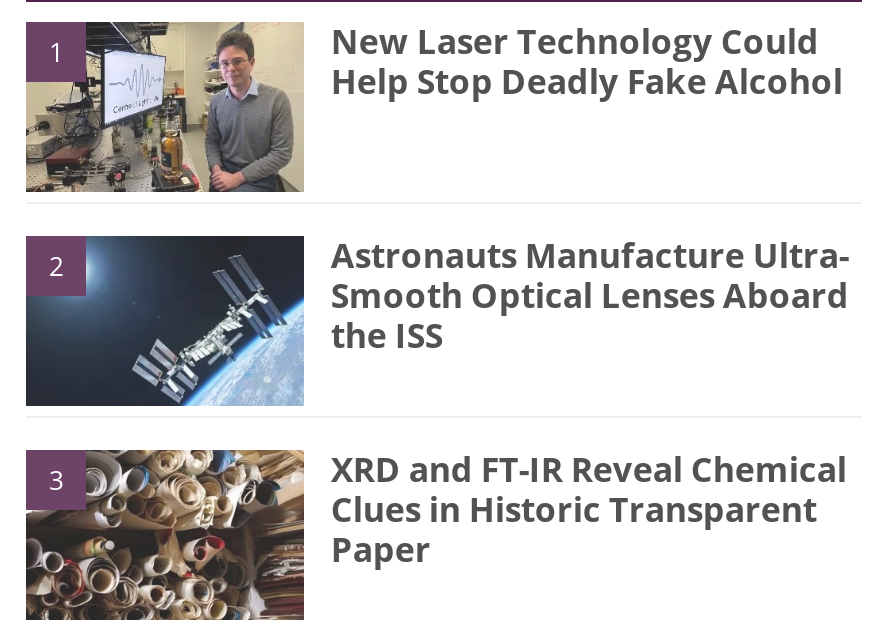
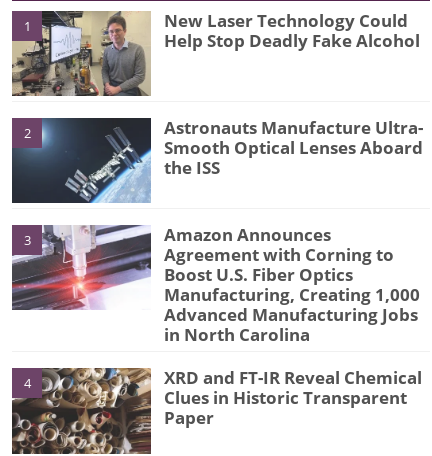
+ [image]
+ Amazon Announces
+ Agreement with Corning to
+ Boost U.S. Fiber Optics
+ Manufacturing, Creating 1,000
+ Advanced Manufacturing Jobs
+ in North Carolina
+ 4
